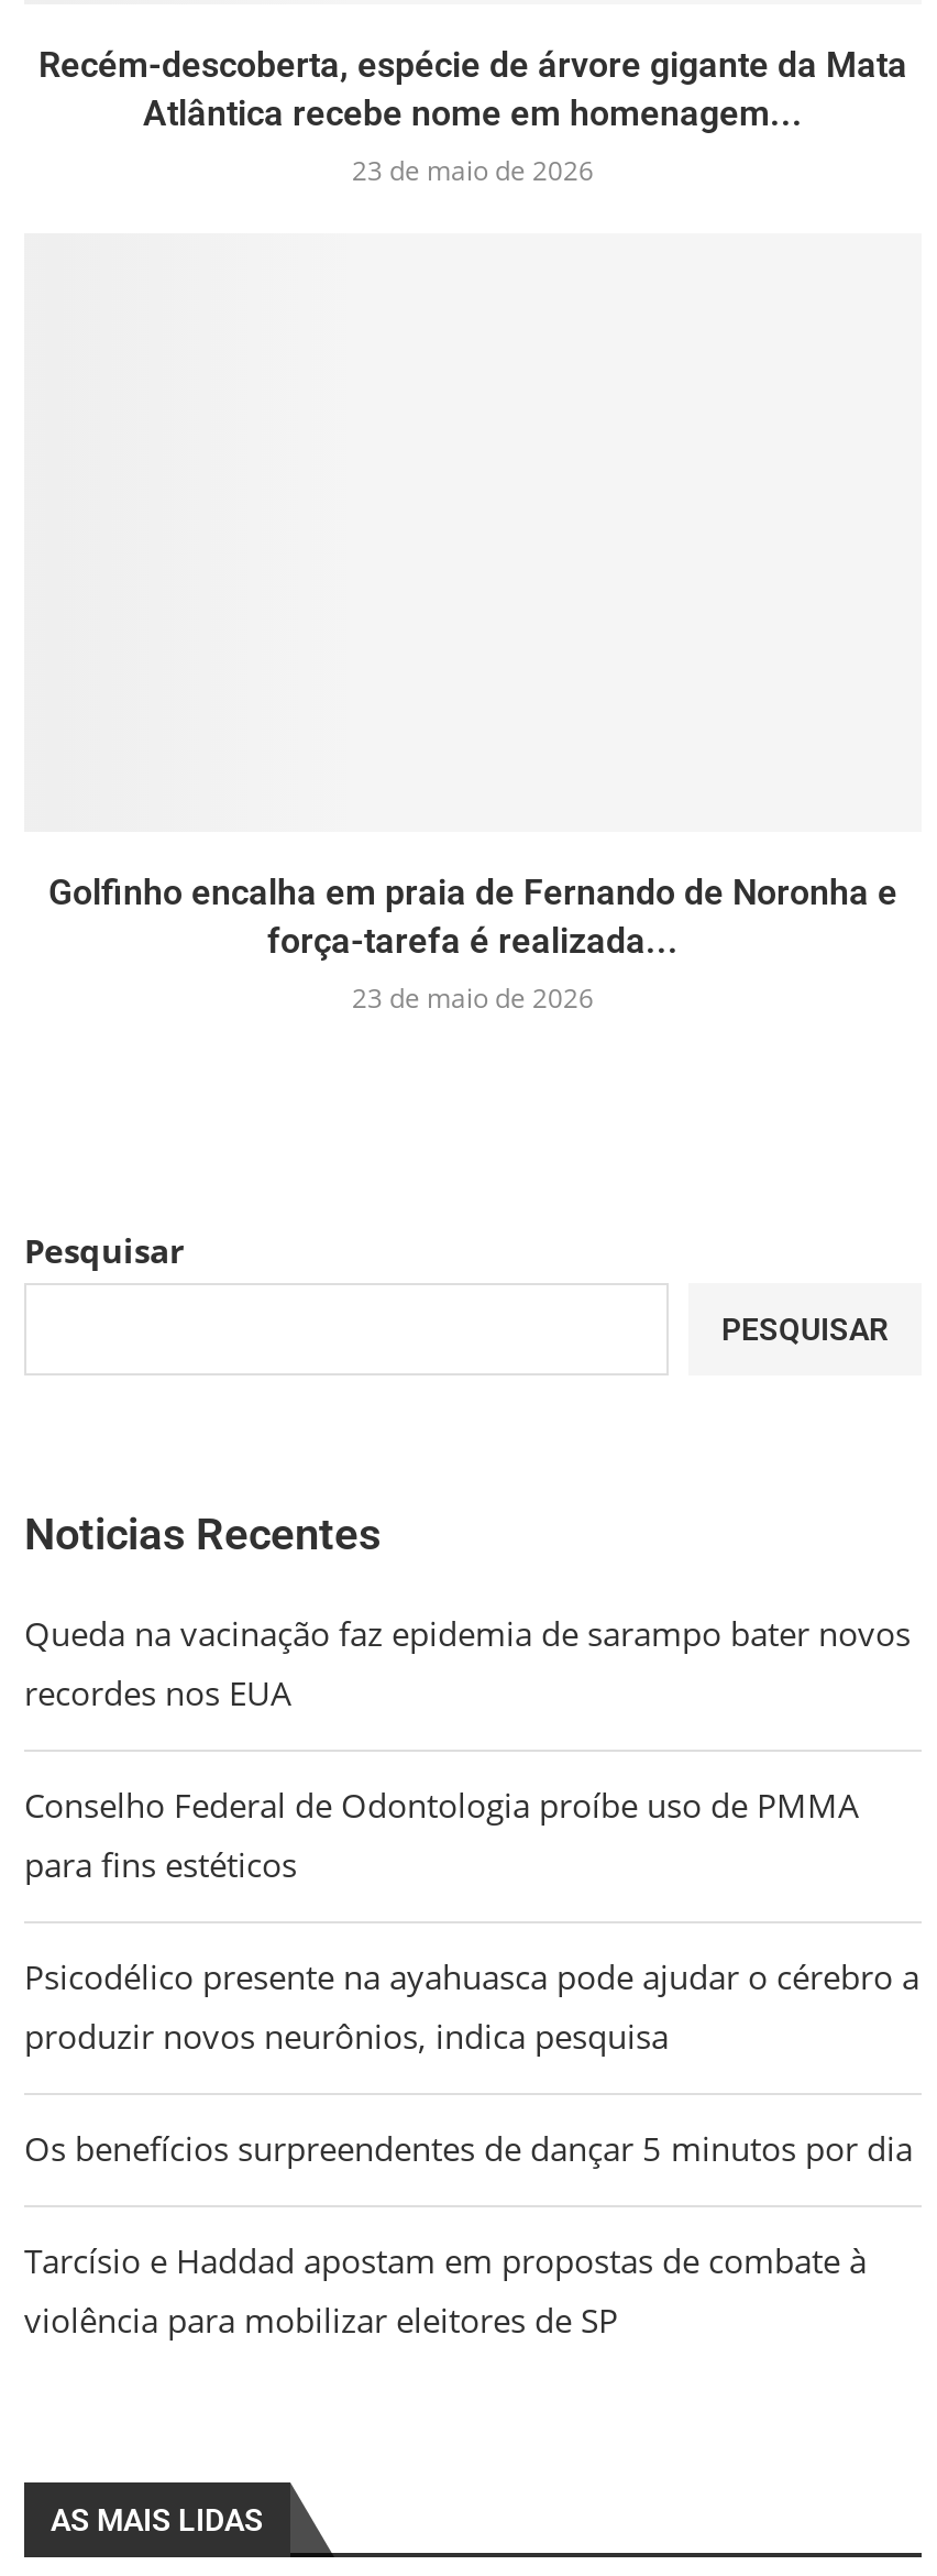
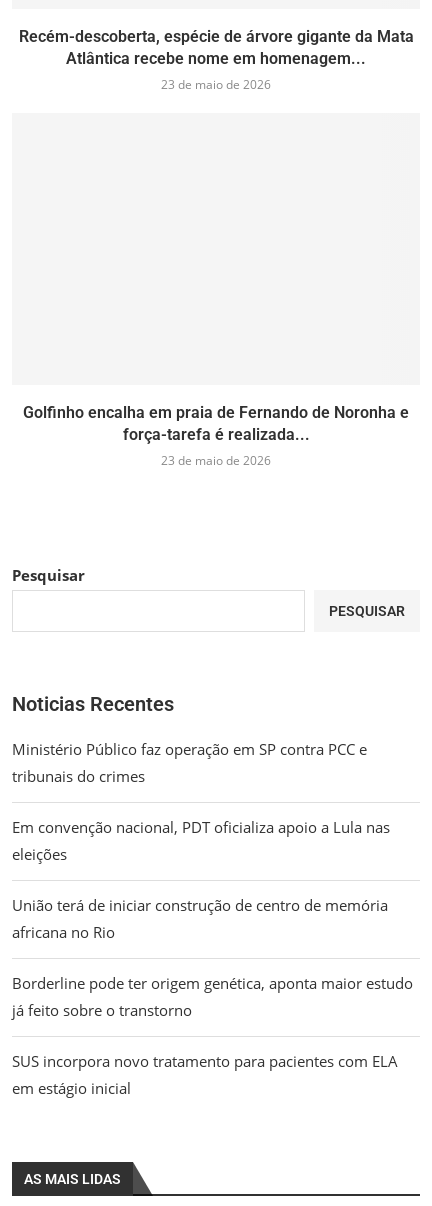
- Queda na vacinação faz epidemia de sarampo bater novos
- recordes nos EUA
+ Ministério Público faz operação em SP contra PCC e
+ tribunais do crimes

- Conselho Federal de Odontologia proíbe uso de PMMA
- para fins estéticos
+ Em convenção nacional, PDT oficializa apoio a Lula nas
+ eleições

- Psicodélico presente na ayahuasca pode ajudar o cérebro a
- produzir novos neurônios, indica pesquisa
+ União terá de iniciar construção de centro de memória
+ africana no Rio

- Os benefícios surpreendentes de dançar 5 minutos por dia
+ Borderline pode ter origem genética, aponta maior estudo
+ já feito sobre o transtorno

- Tarcísio e Haddad apostam em propostas de combate à
- violência para mobilizar eleitores de SP
+ SUS incorpora novo tratamento para pacientes com ELA
+ em estágio inicial
